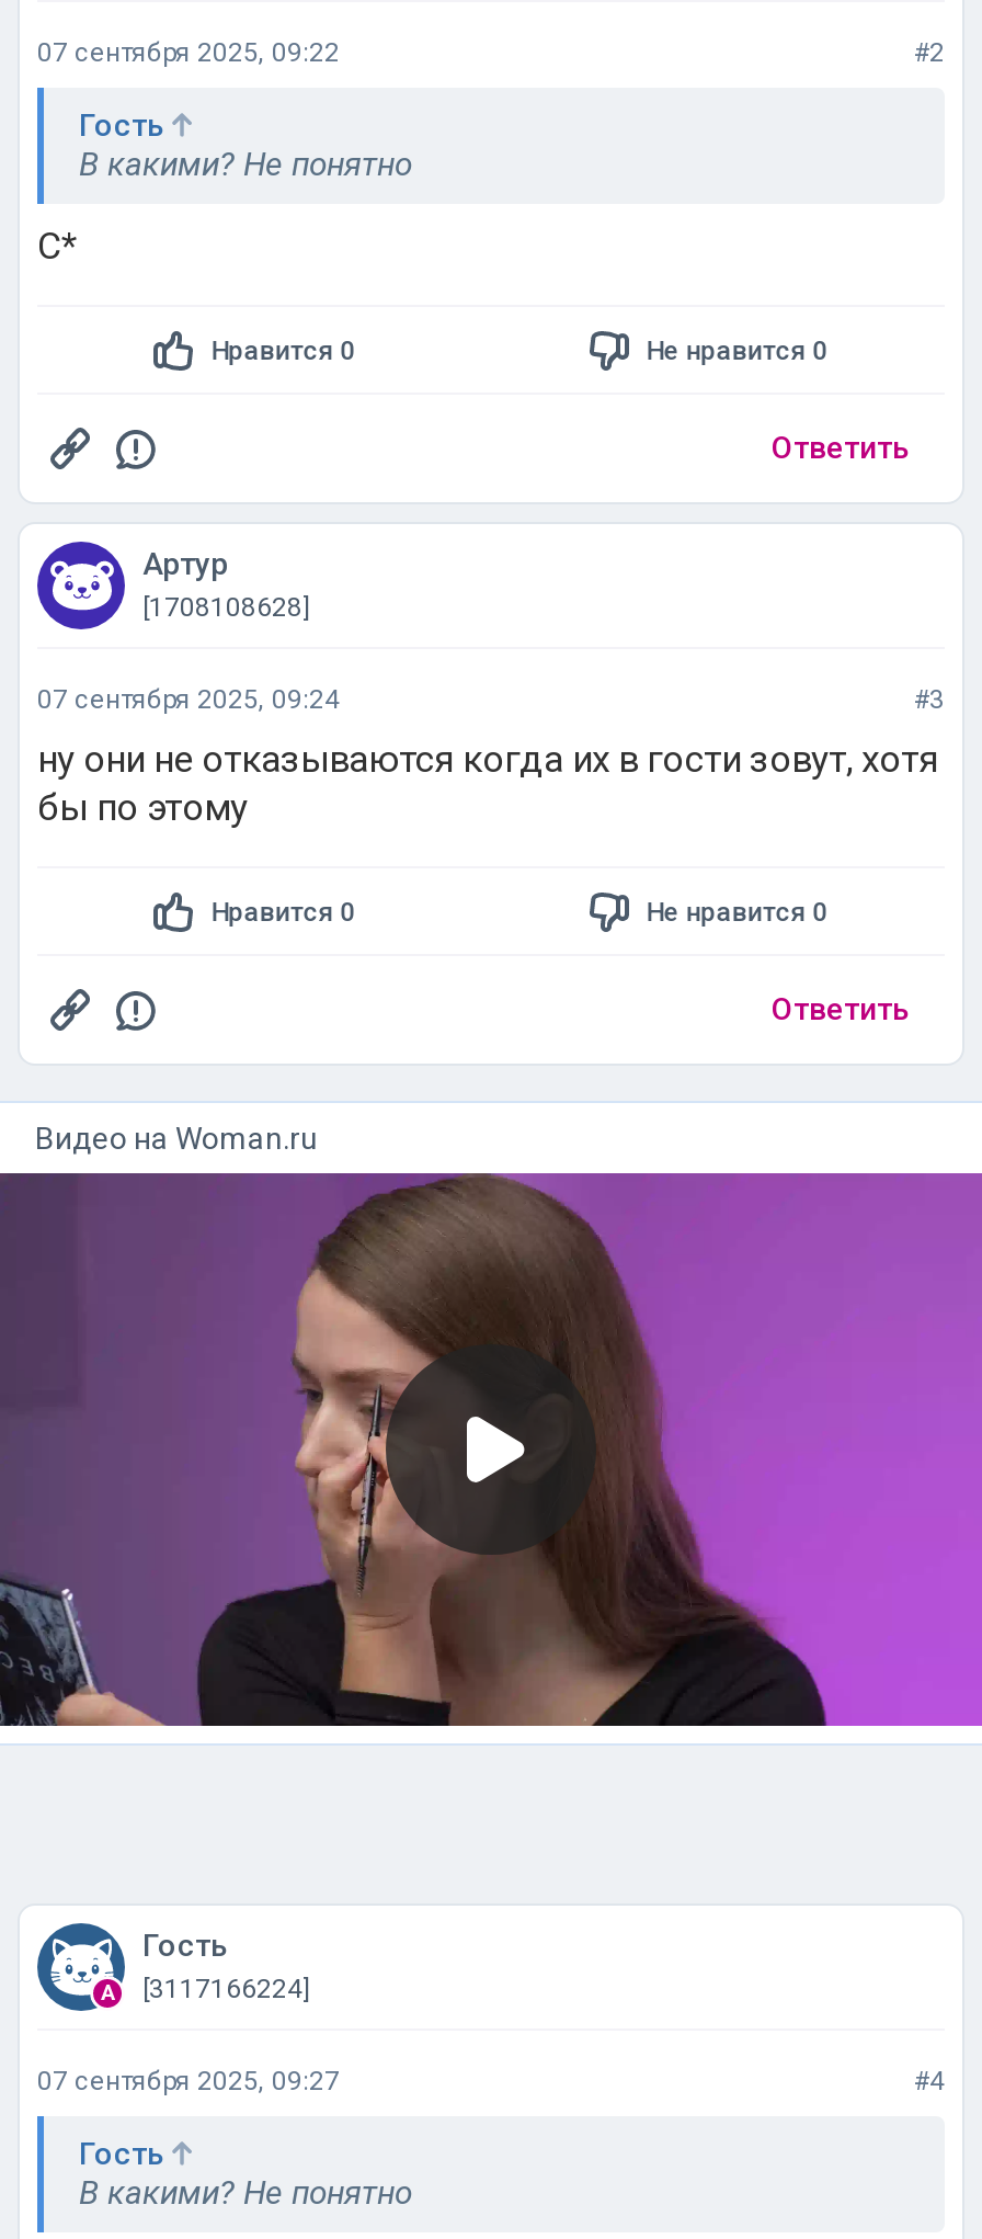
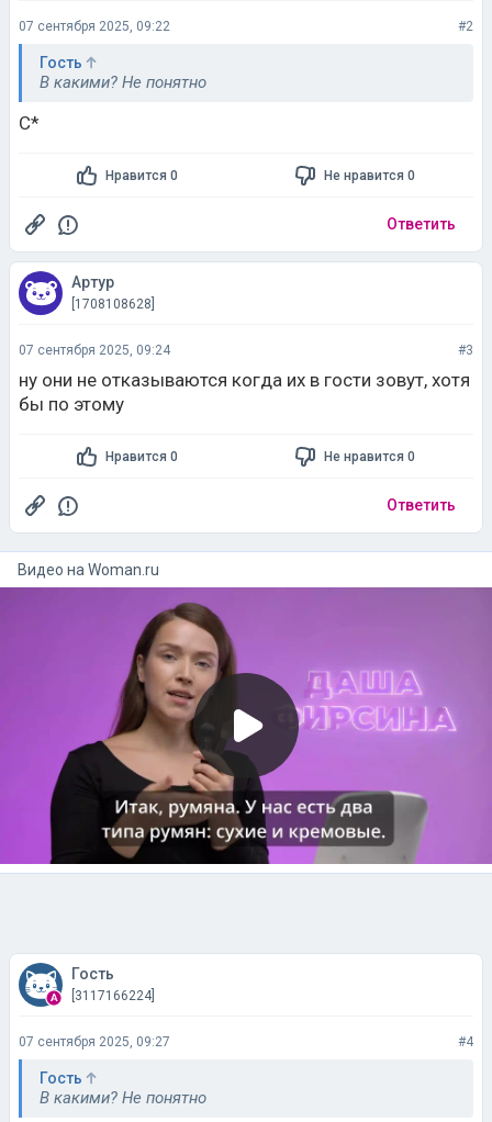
- [image]
+ [image]
